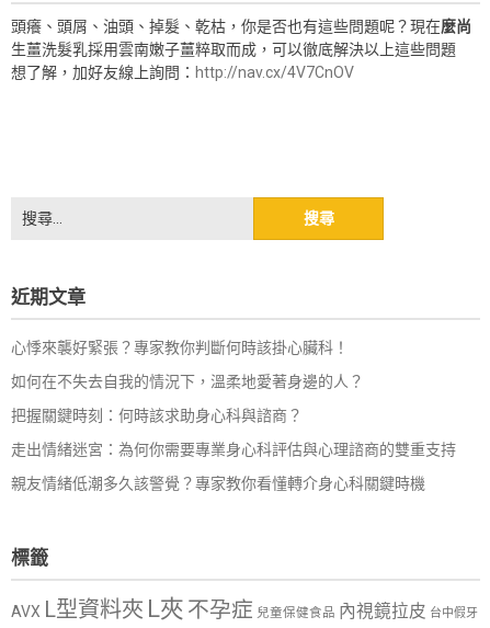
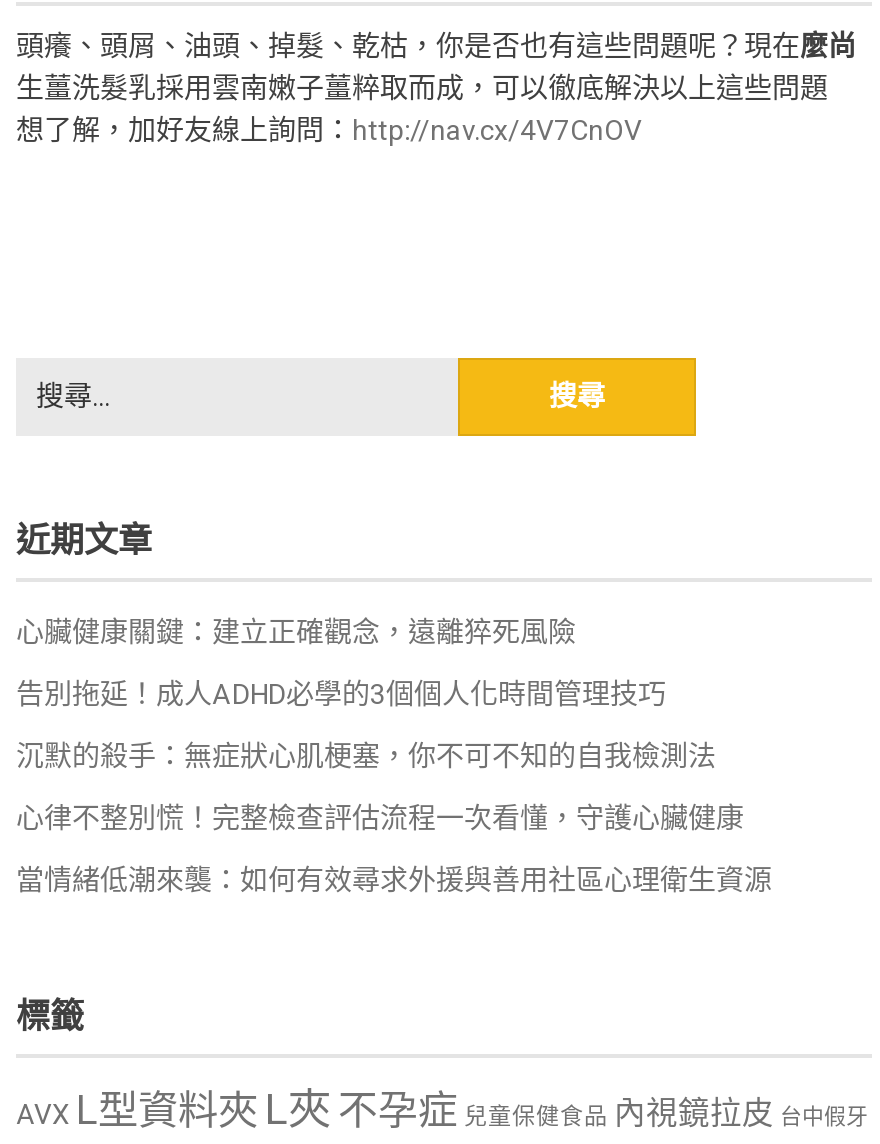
- 心悸來襲好緊張？專家教你判斷何時該掛心臟科！
+ 心臟健康關鍵：建立正確觀念，遠離猝死風險

- 如何在不失去自我的情況下，溫柔地愛著身邊的人？
+ 告別拖延！成人ADHD必學的3個個人化時間管理技巧

- 把握關鍵時刻：何時該求助身心科與諮商？
+ 沉默的殺手：無症狀心肌梗塞，你不可不知的自我檢測法

- 走出情緒迷宮：為何你需要專業身心科評估與心理諮商的雙重支持
+ 心律不整別慌！完整檢查評估流程一次看懂，守護心臟健康

- 親友情緒低潮多久該警覺？專家教你看懂轉介身心科關鍵時機
+ 當情緒低潮來襲：如何有效尋求外援與善用社區心理衛生資源
